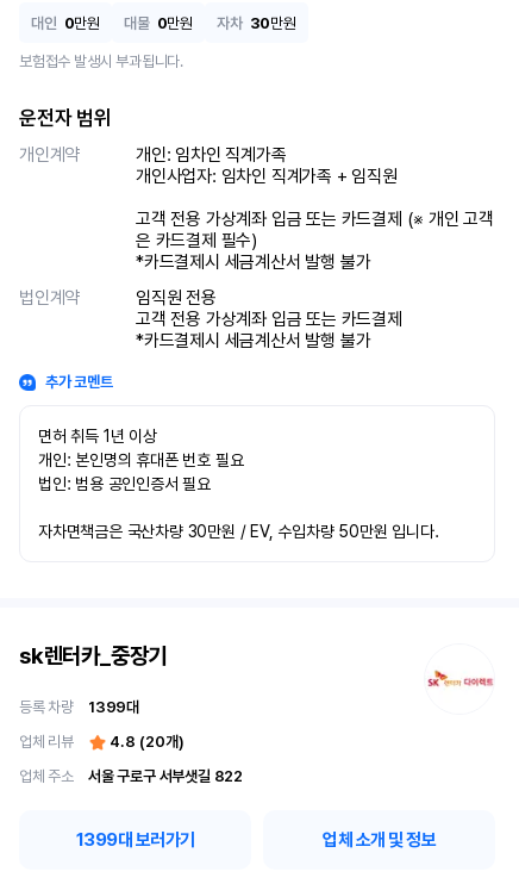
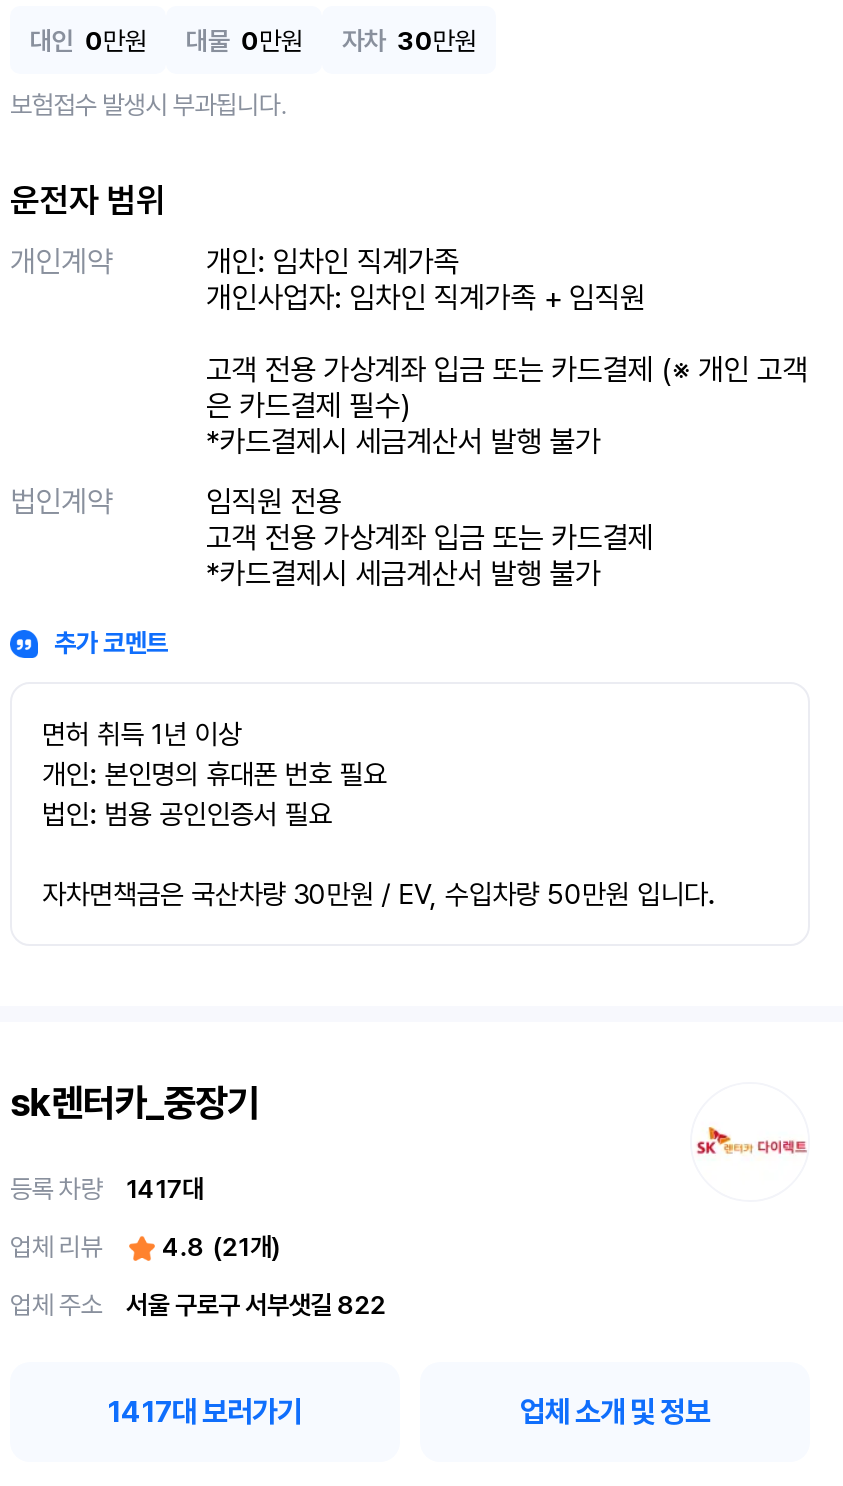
- 등록 차량 1399대
+ 등록 차량 1417대

- 업체 리뷰 4.8 (20개)
+ 업체 리뷰 4.8 (21개)

- 1399대 보러가기
+ 1417대 보러가기
